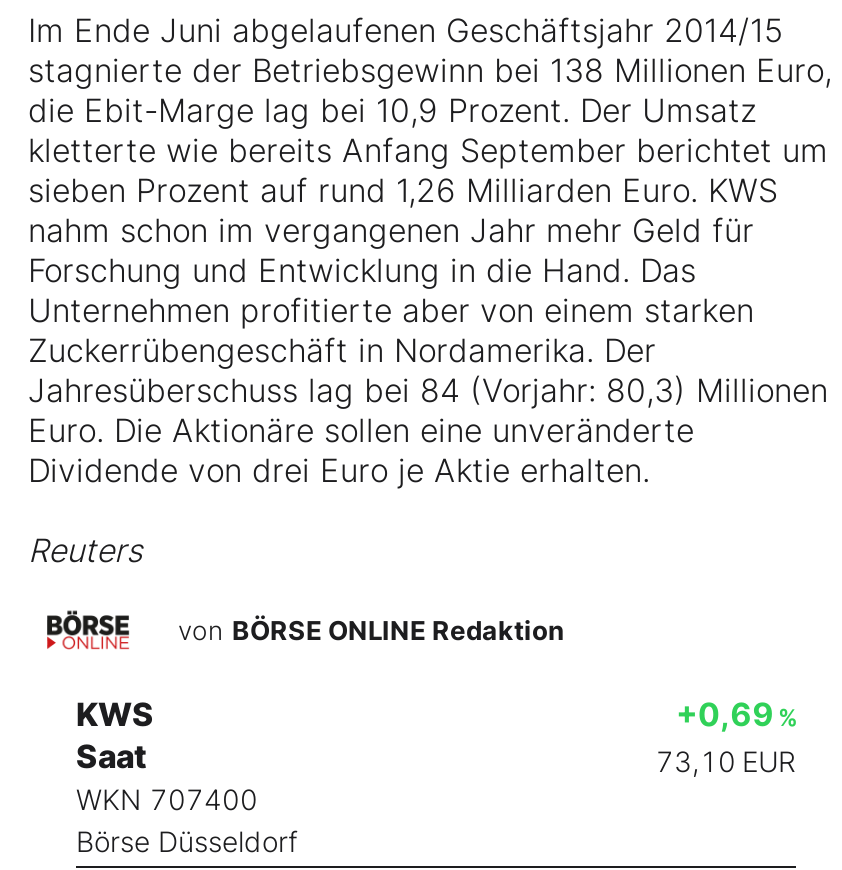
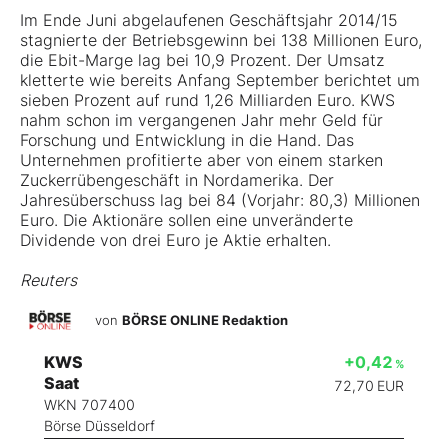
- +0,69 %
+ +0,42 %

- 73,10 EUR
+ 72,70 EUR
